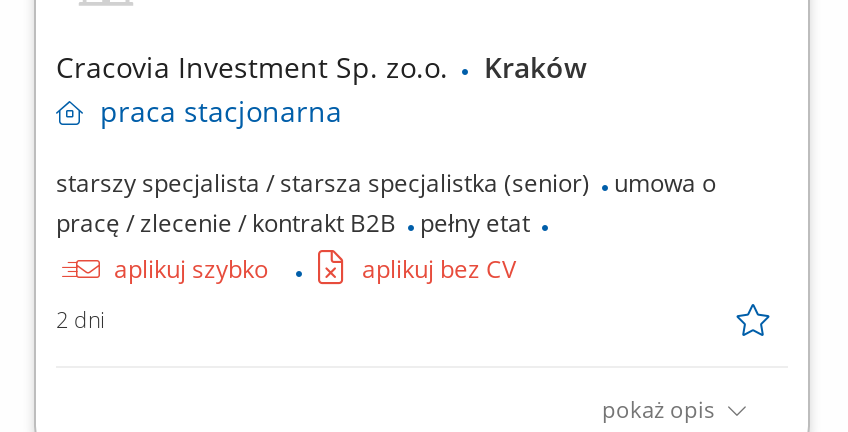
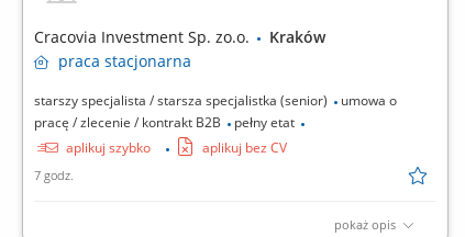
- 2 dni
+ 7 godz.
